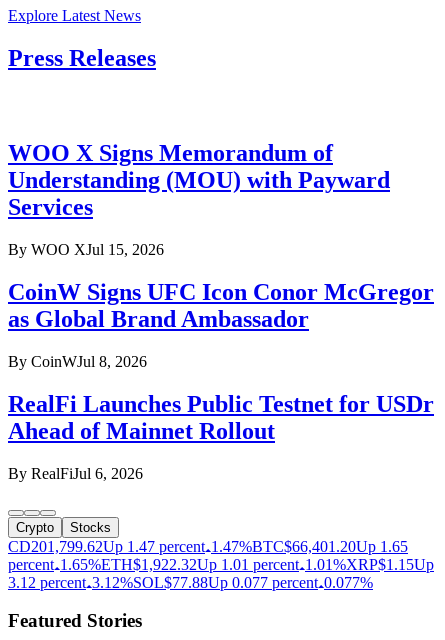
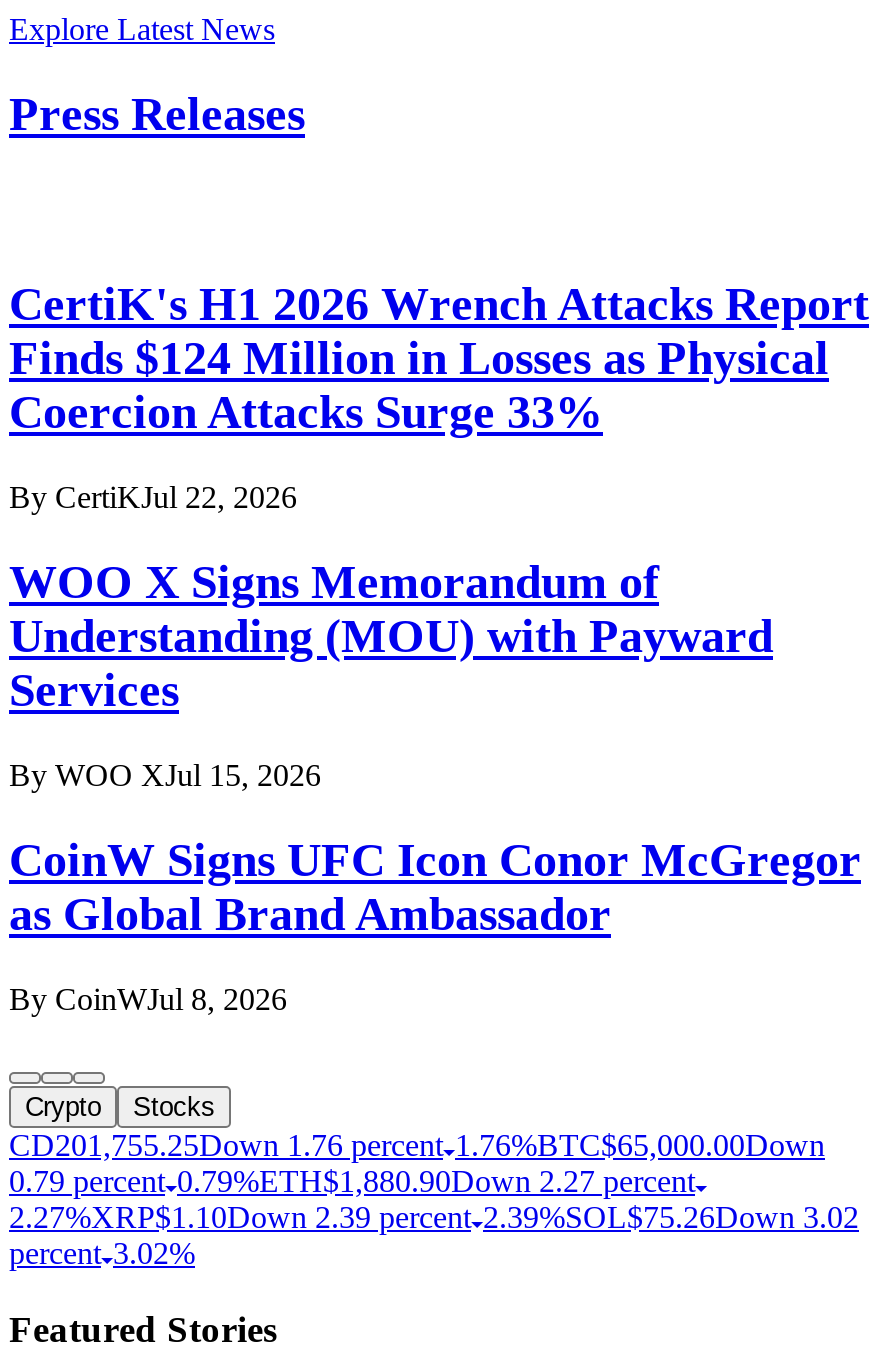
+ CertiK's H1 2026 Wrench Attacks Report
+ Finds $124 Million in Losses as Physical
+ Coercion Attacks Surge 33%
+ By CertiKJul 22, 2026

moved down: WOO X Signs Memorandum of | Understanding (MOU) with Payward | Services | By WOO XJul 15, 2026 | CoinW Signs UFC Icon Conor McGregor | as Global Brand Ambassador | By CoinWJul 8, 2026

- RealFi Launches Public Testnet for USDr
- Ahead of Mainnet Rollout
- By RealFiJul 6, 2026

- CD201,799.62Up 1.47 percent 1.47%BTC$66,401.20 Up 1.65
- percent 1.65%ETH$1,922.32 Up 1.01 percent 1.01%XRP$1.15 Up
- 3.12 percent 3.12%SOL $77.88 Up 0.077 percent 0.077%
+ CD201,755.25Down 1.76 percent 1.76%BTC$65,000.00Down
+ 0.79 percent 0.79%ETH$1,880.90Down 2.27 percent
+ 2.27%XRP$1.10Down 2.39 percent 2.39%SOL $75.26Down 3.02
+ percent 3.02%
